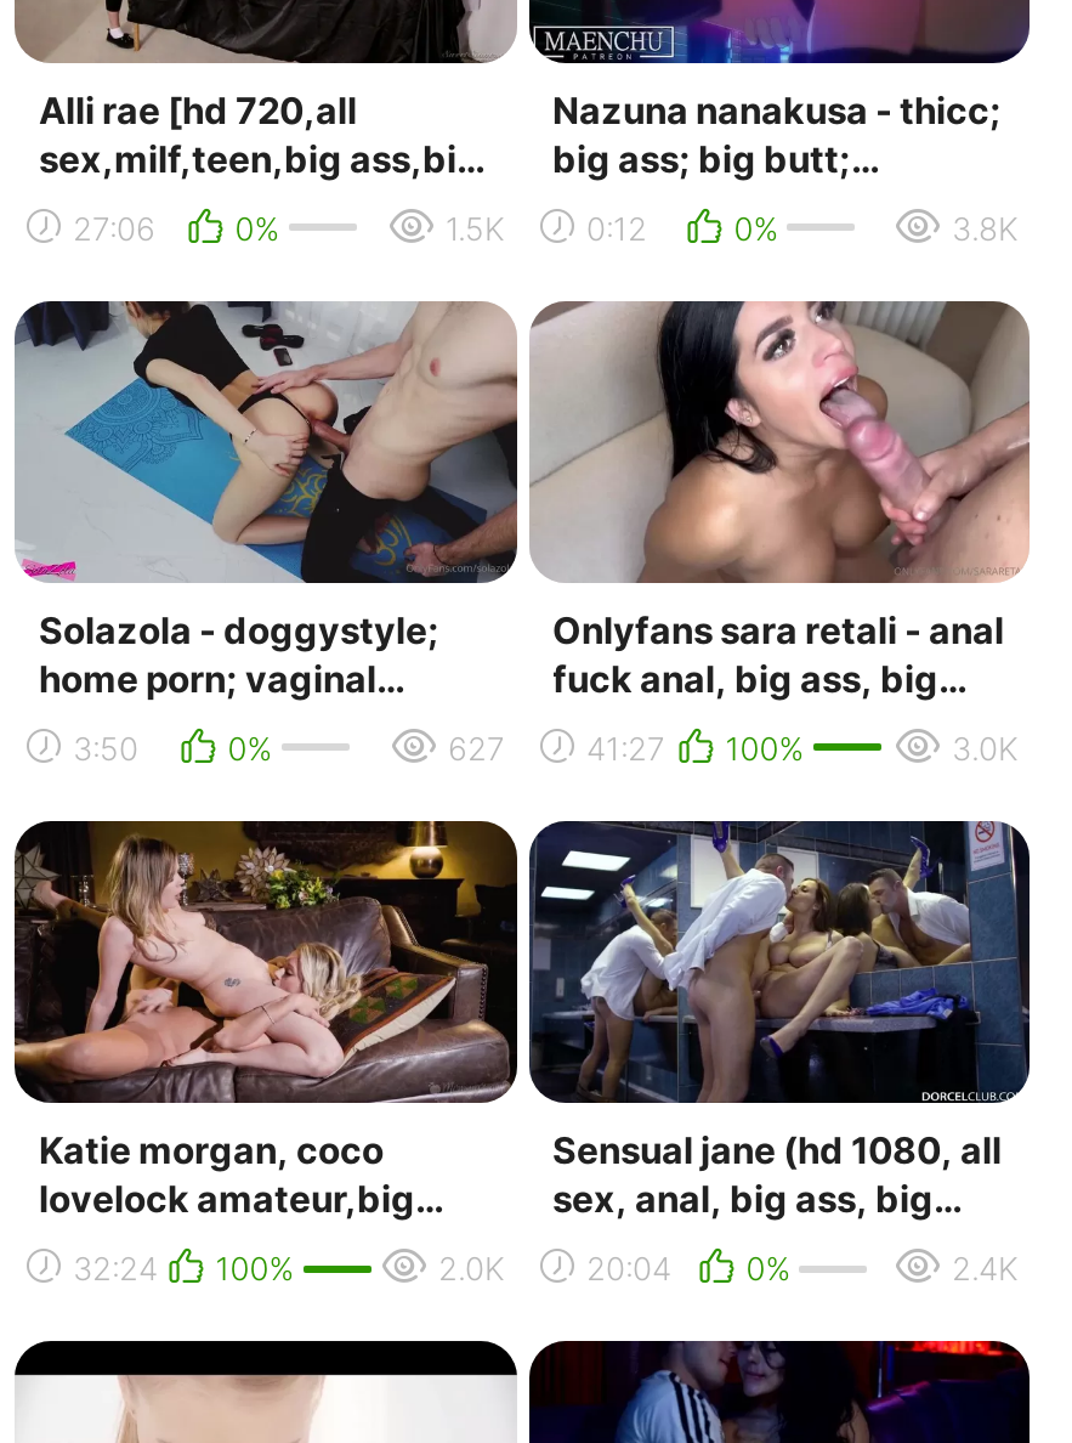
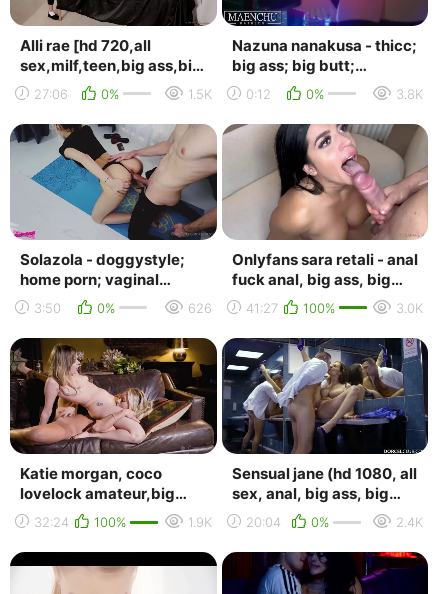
- 627
+ 626

- 2.0K
+ 1.9K
